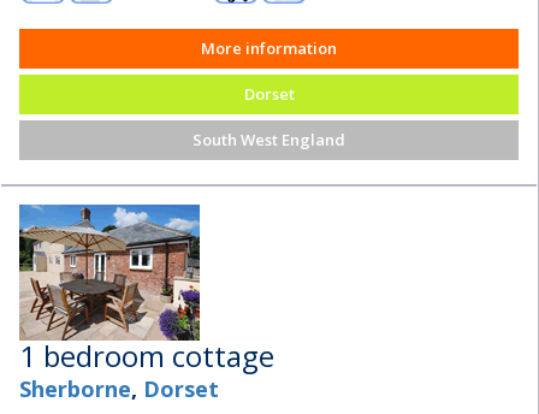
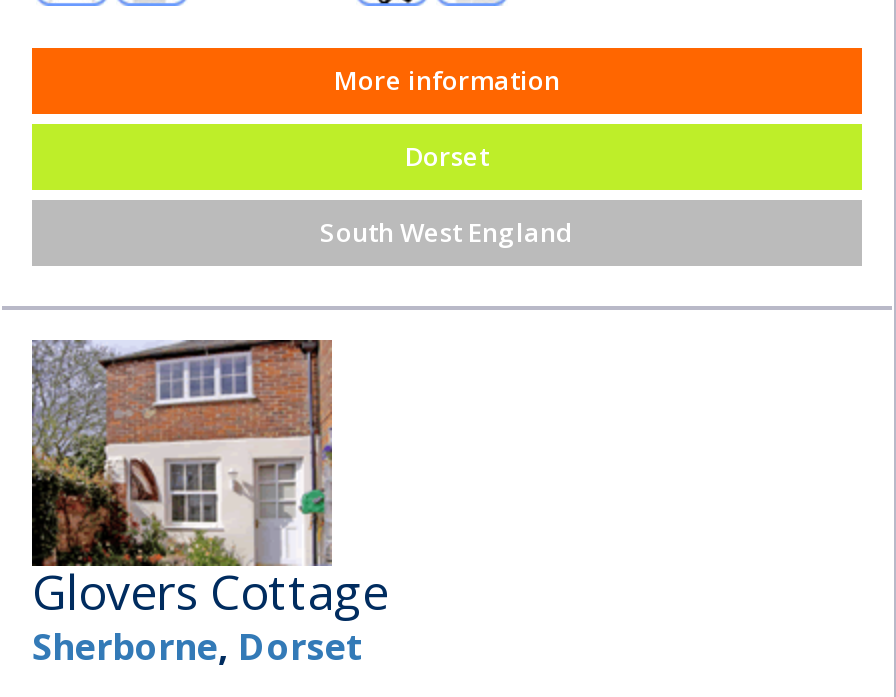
- [image]
- 1 bedroom cottage
+ [image]
+ Glovers Cottage
